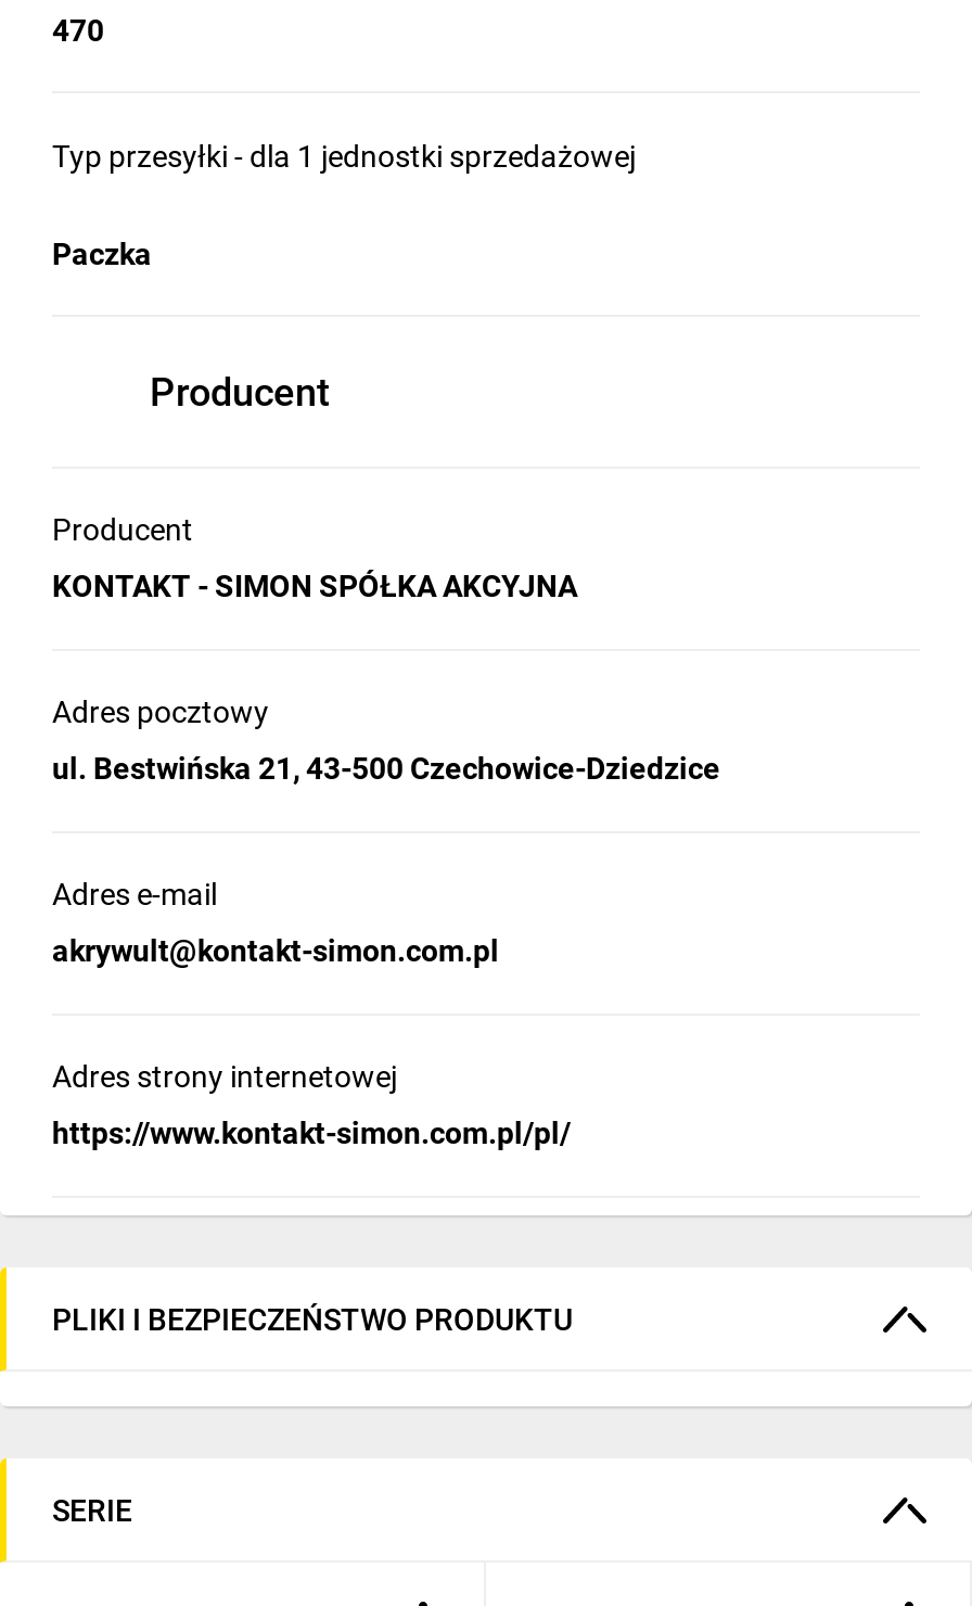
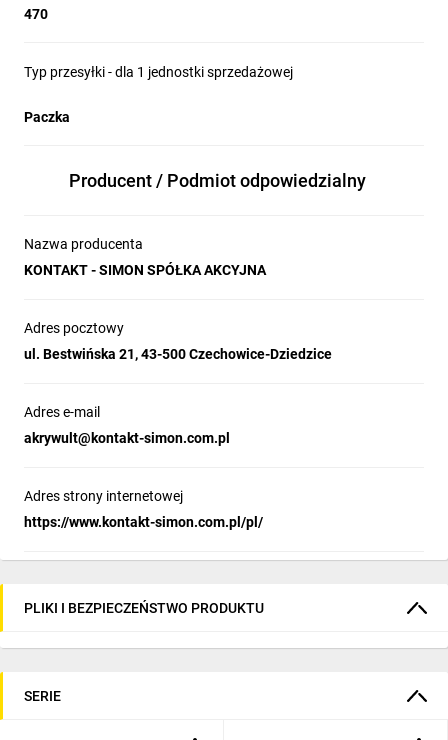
- Producent
+ Producent / Podmiot odpowiedzialny

- Producent
+ Nazwa producenta
